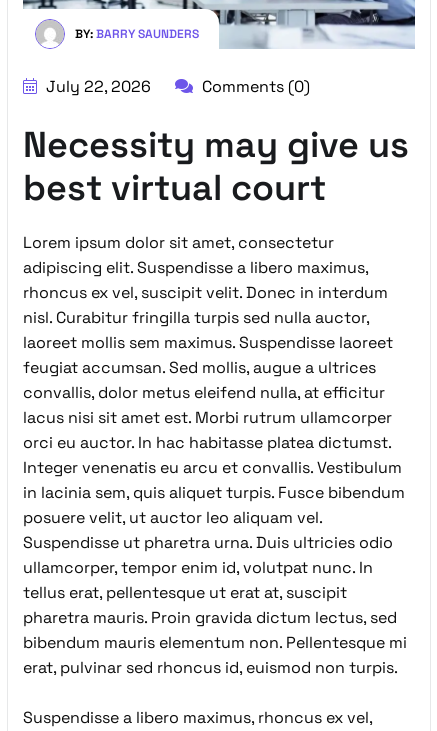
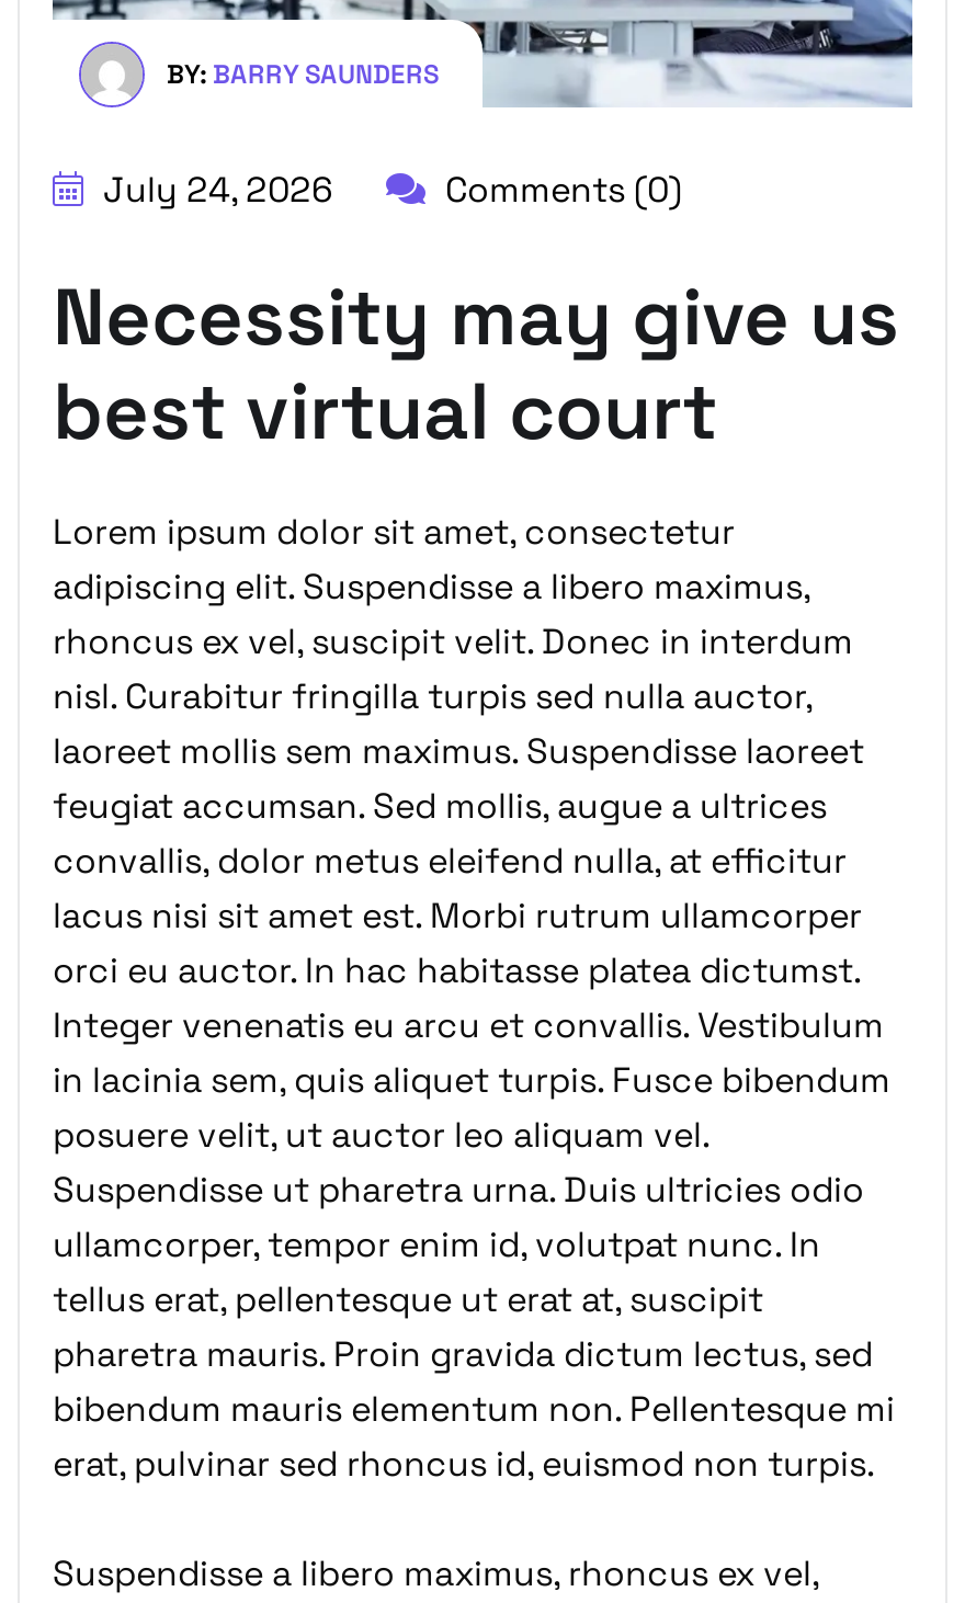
- July 22, 2026
+ July 24, 2026
